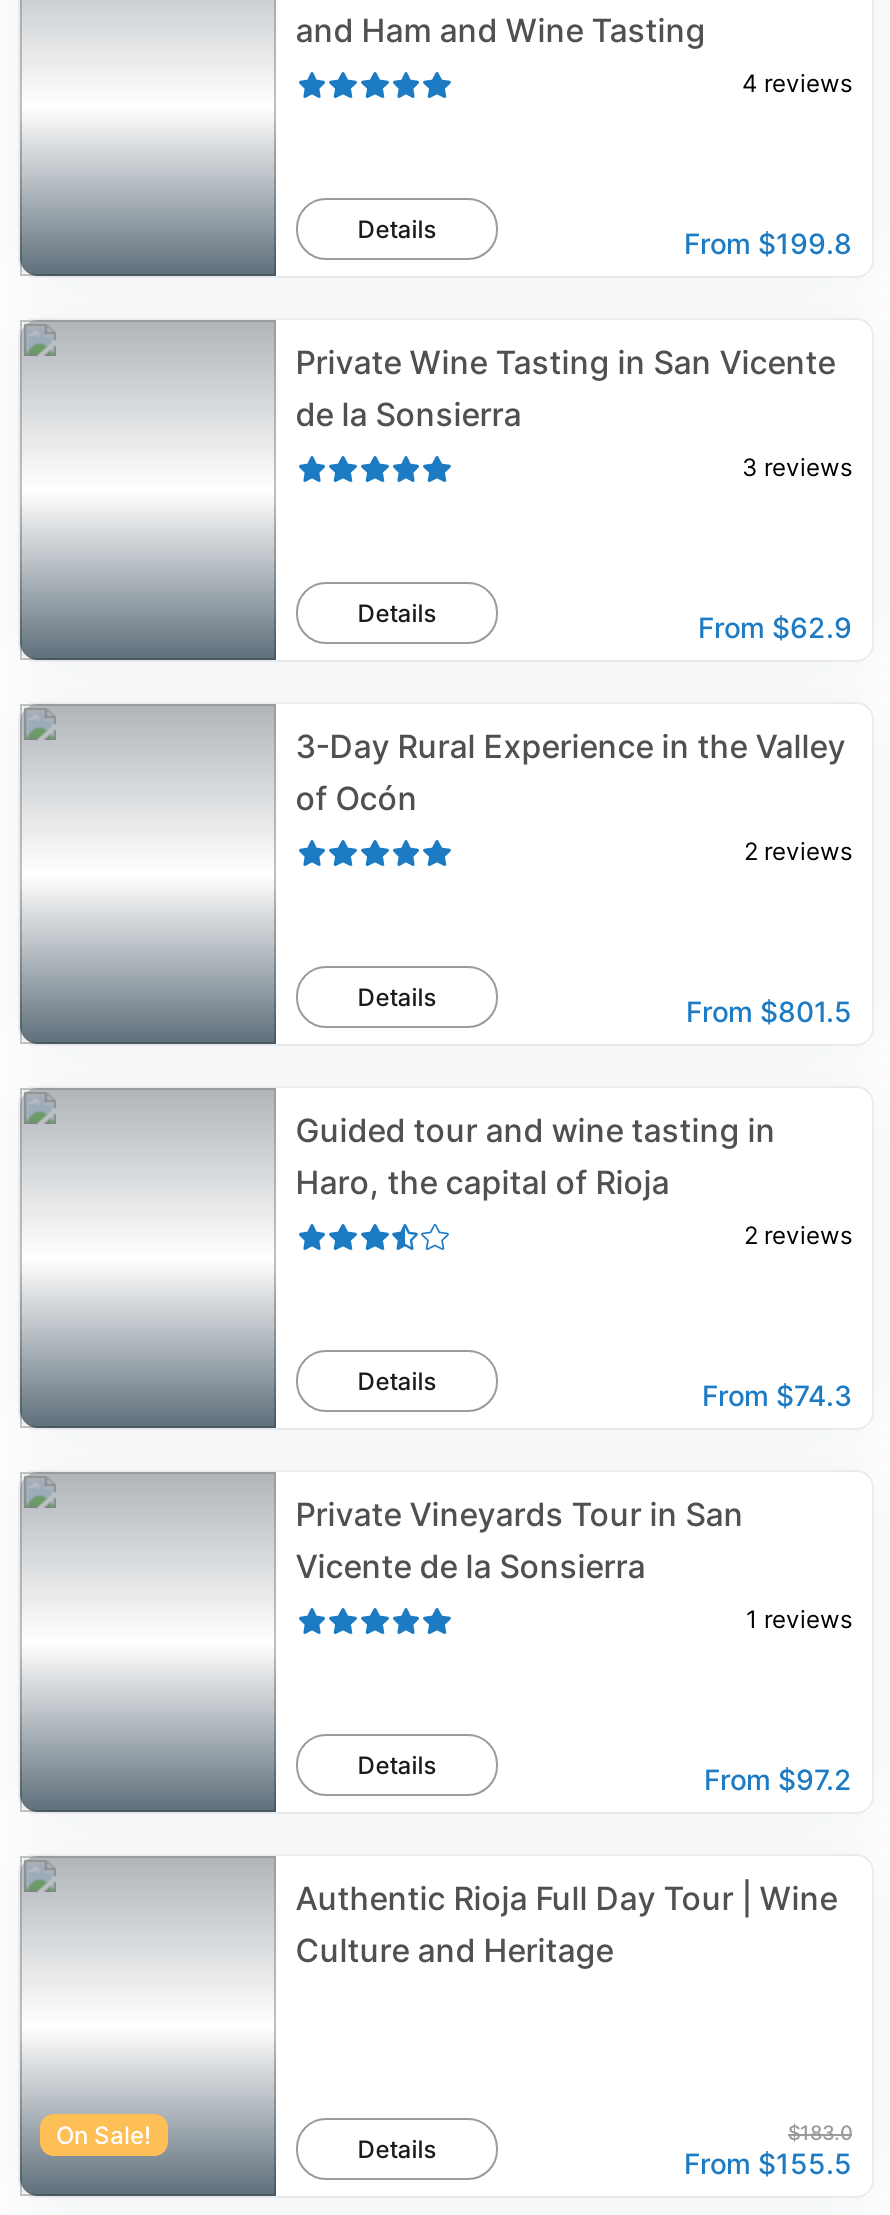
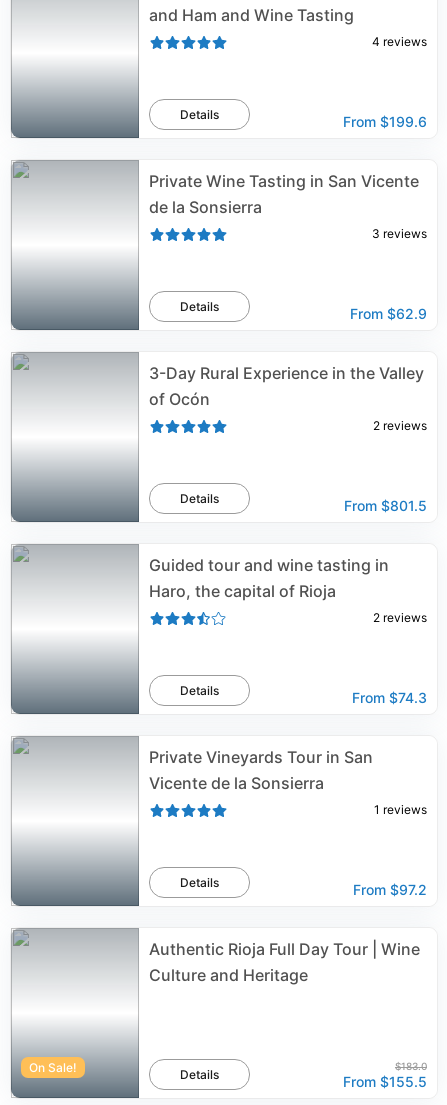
- From $199.8
+ From $199.6
